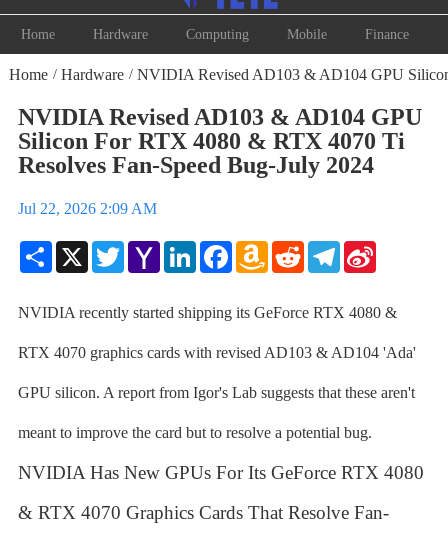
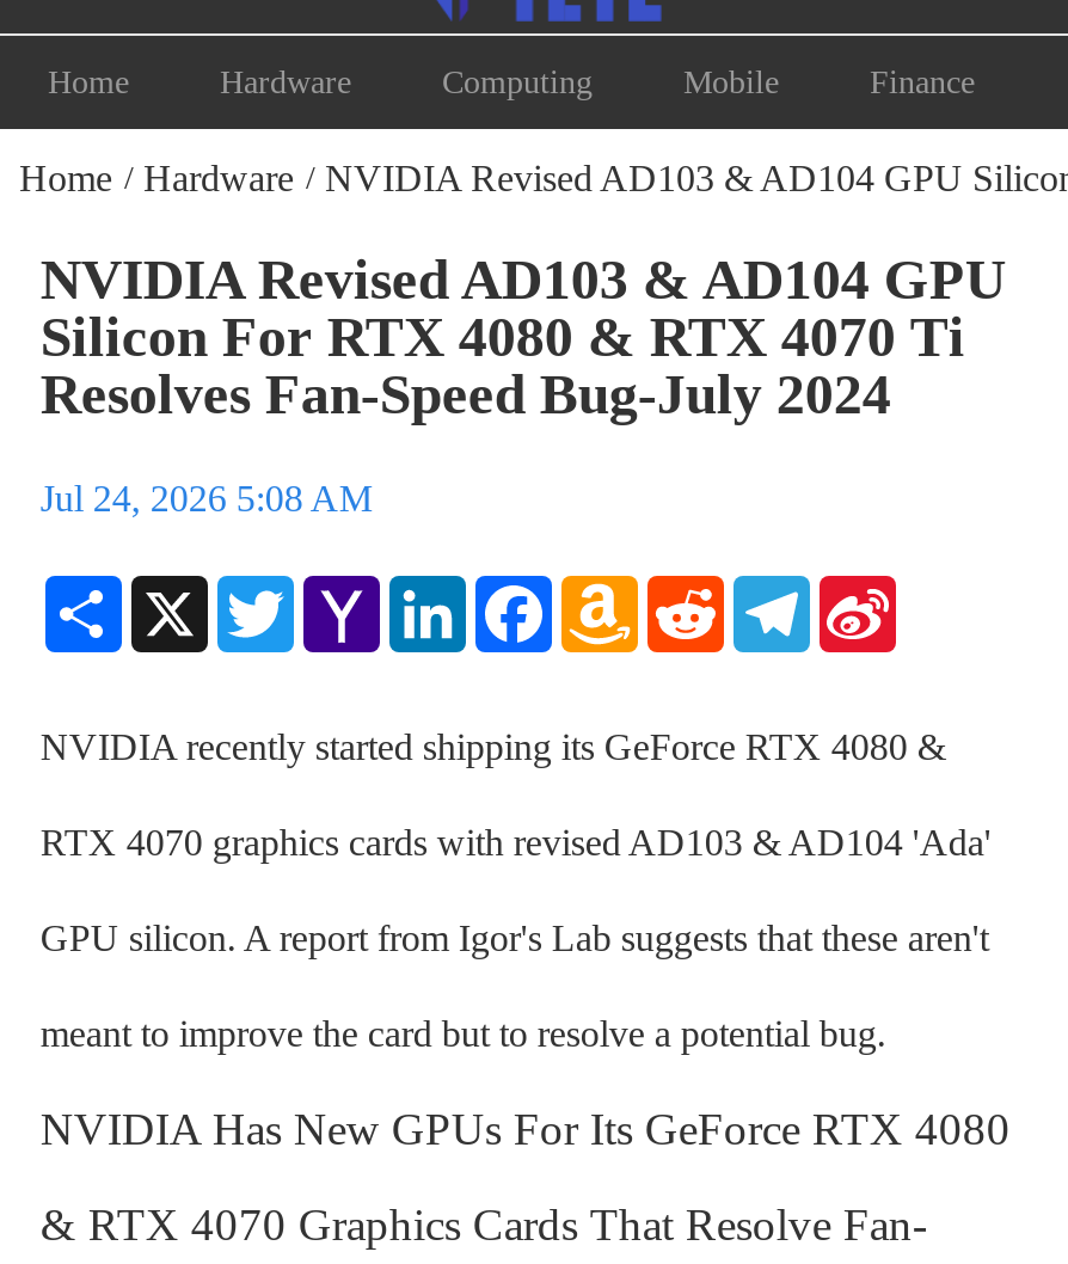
- Jul 22, 2026 2:09 AM
+ Jul 24, 2026 5:08 AM
